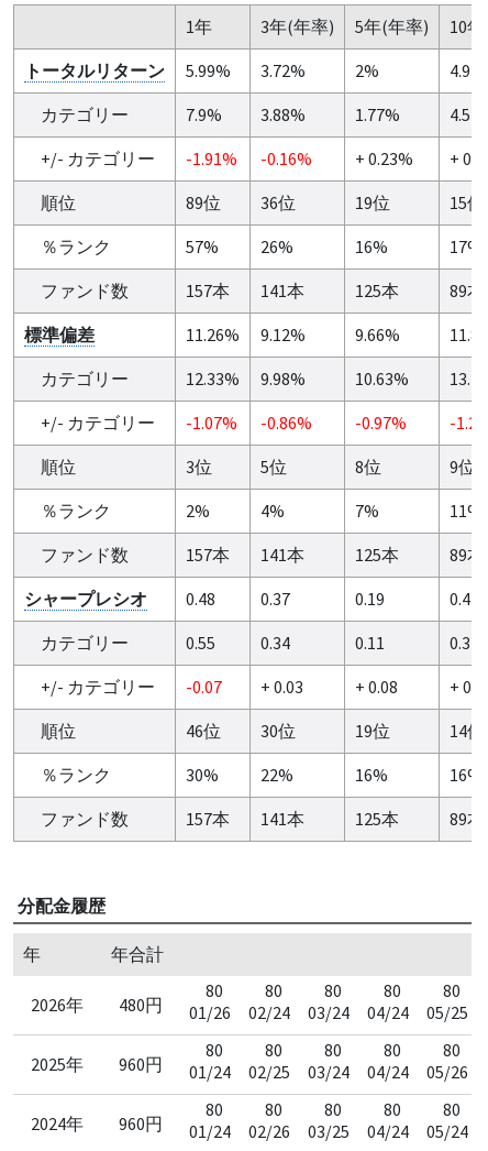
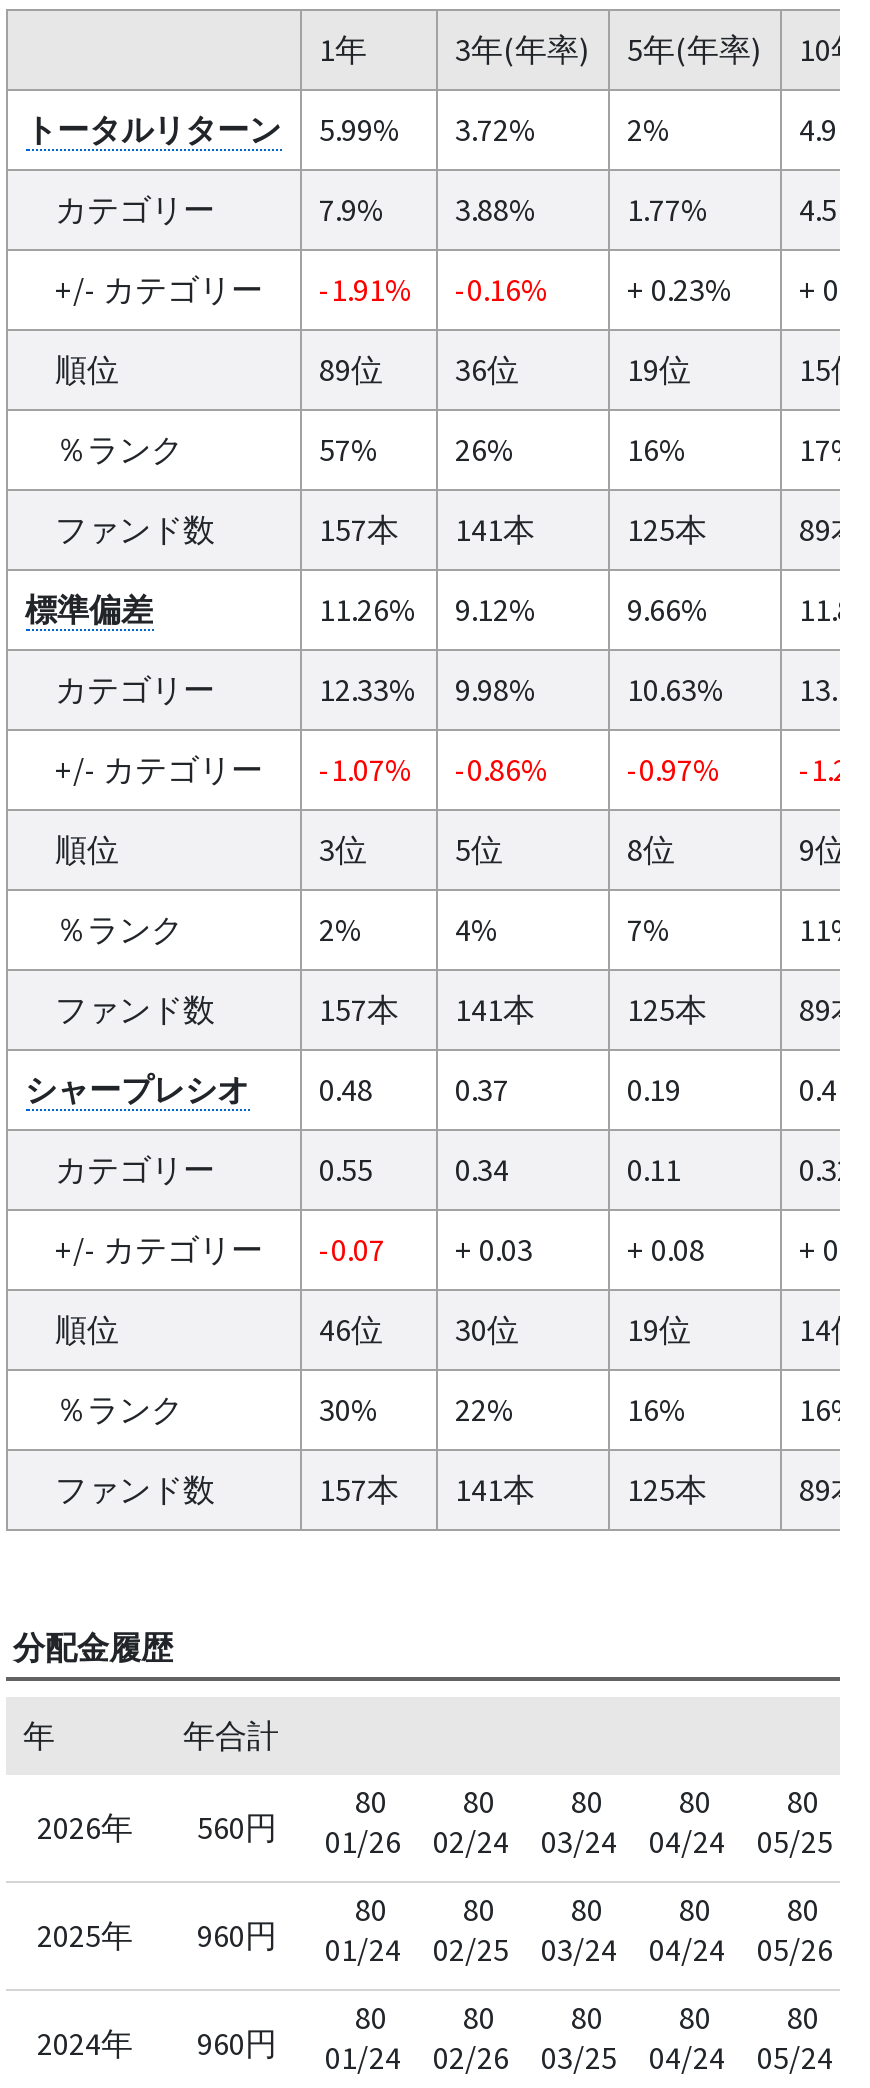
- 480円
+ 560円
